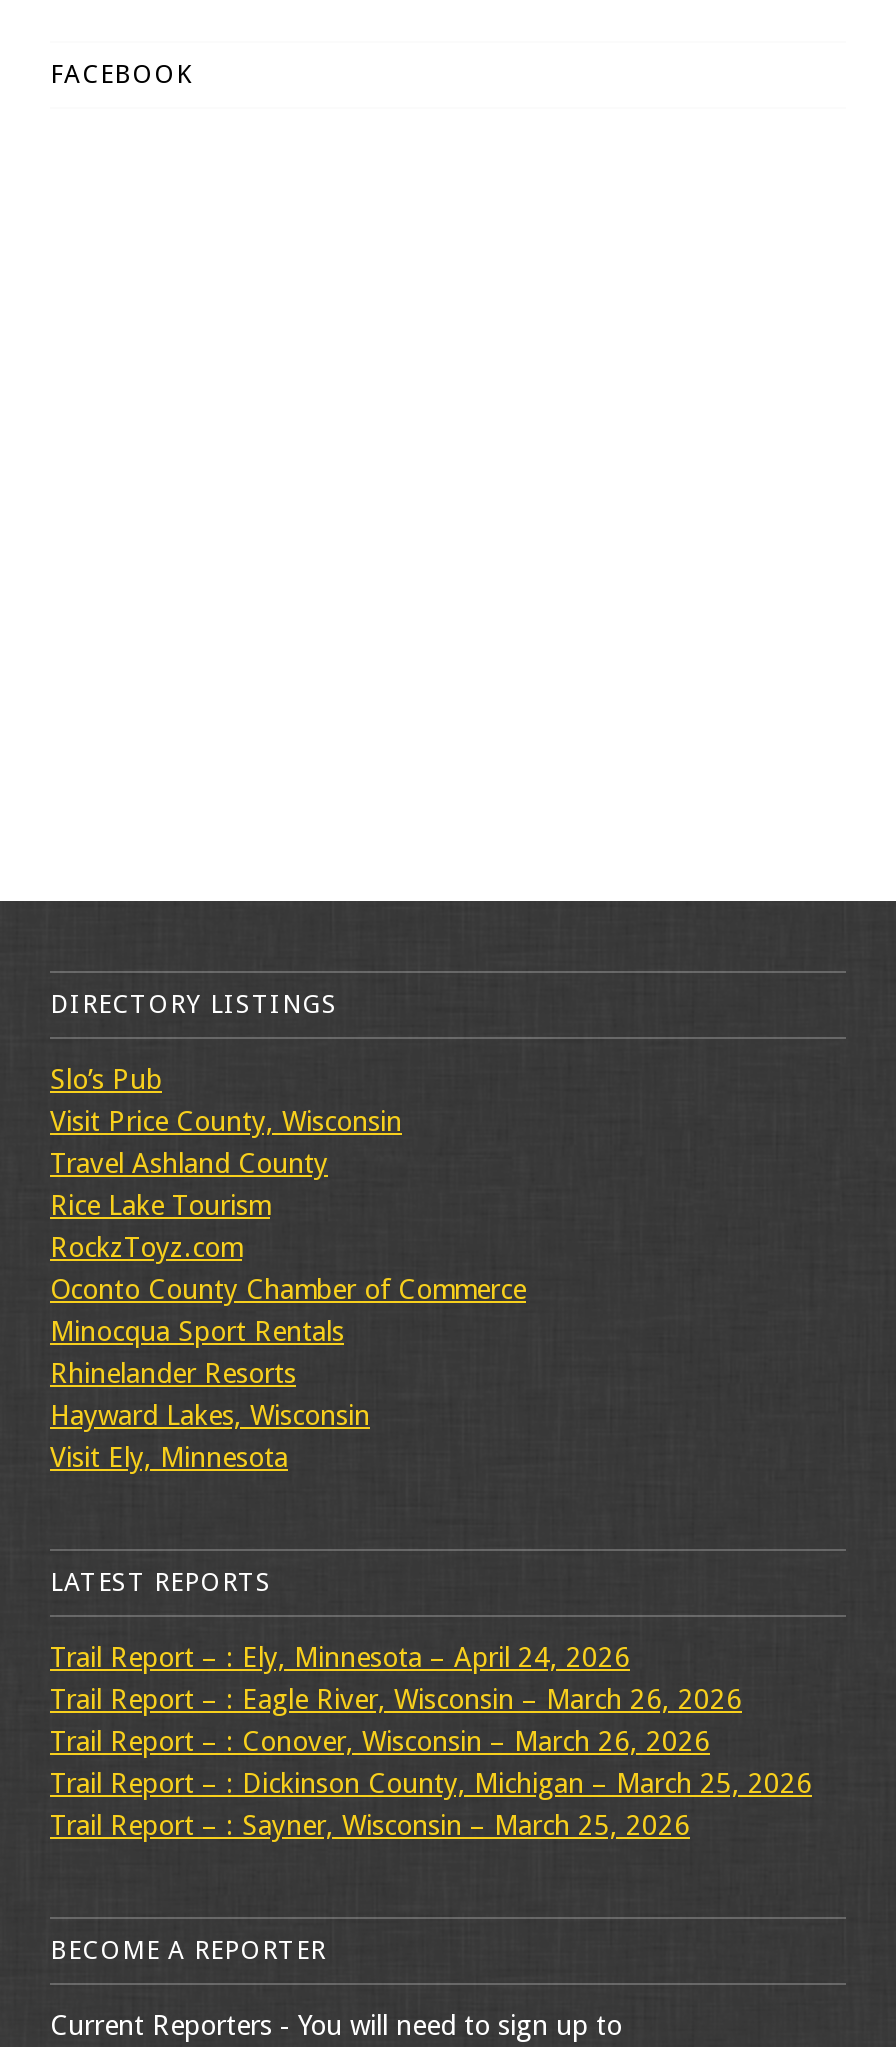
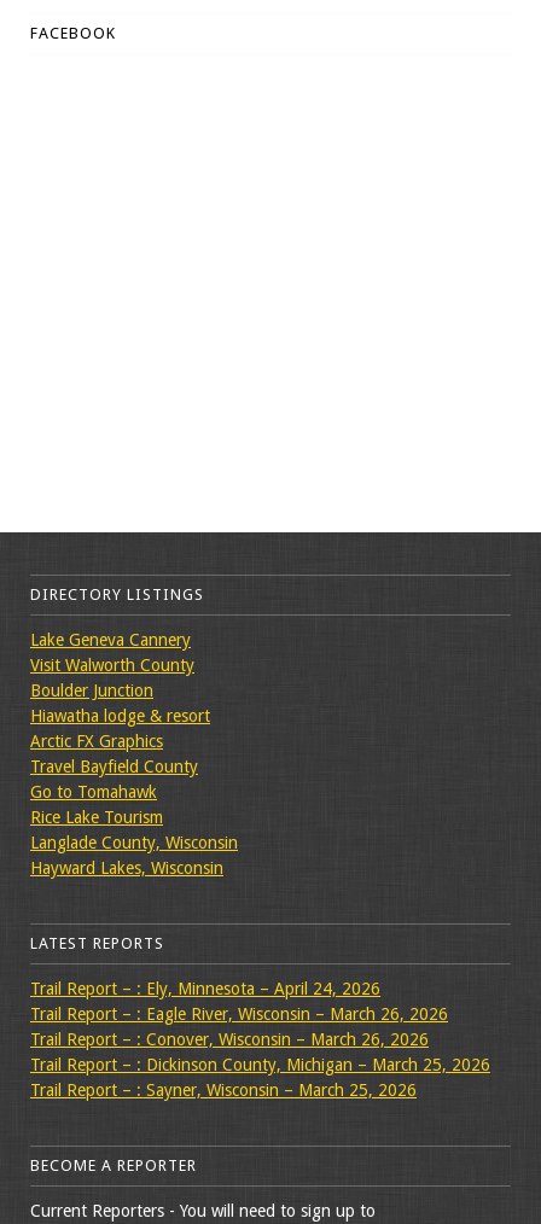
- Slo’s Pub
- Visit Price County, Wisconsin
- Travel Ashland County
+ Lake Geneva Cannery
+ Visit Walworth County
+ Boulder Junction
+ Hiawatha lodge & resort
+ Arctic FX Graphics
+ Travel Bayfield County
+ Go to Tomahawk

moved down: Rice Lake Tourism

- RockzToyz.com
- Oconto County Chamber of Commerce
- Minocqua Sport Rentals
- Rhinelander Resorts
+ Langlade County, Wisconsin

moved down: Hayward Lakes, Wisconsin

- Visit Ely, Minnesota
